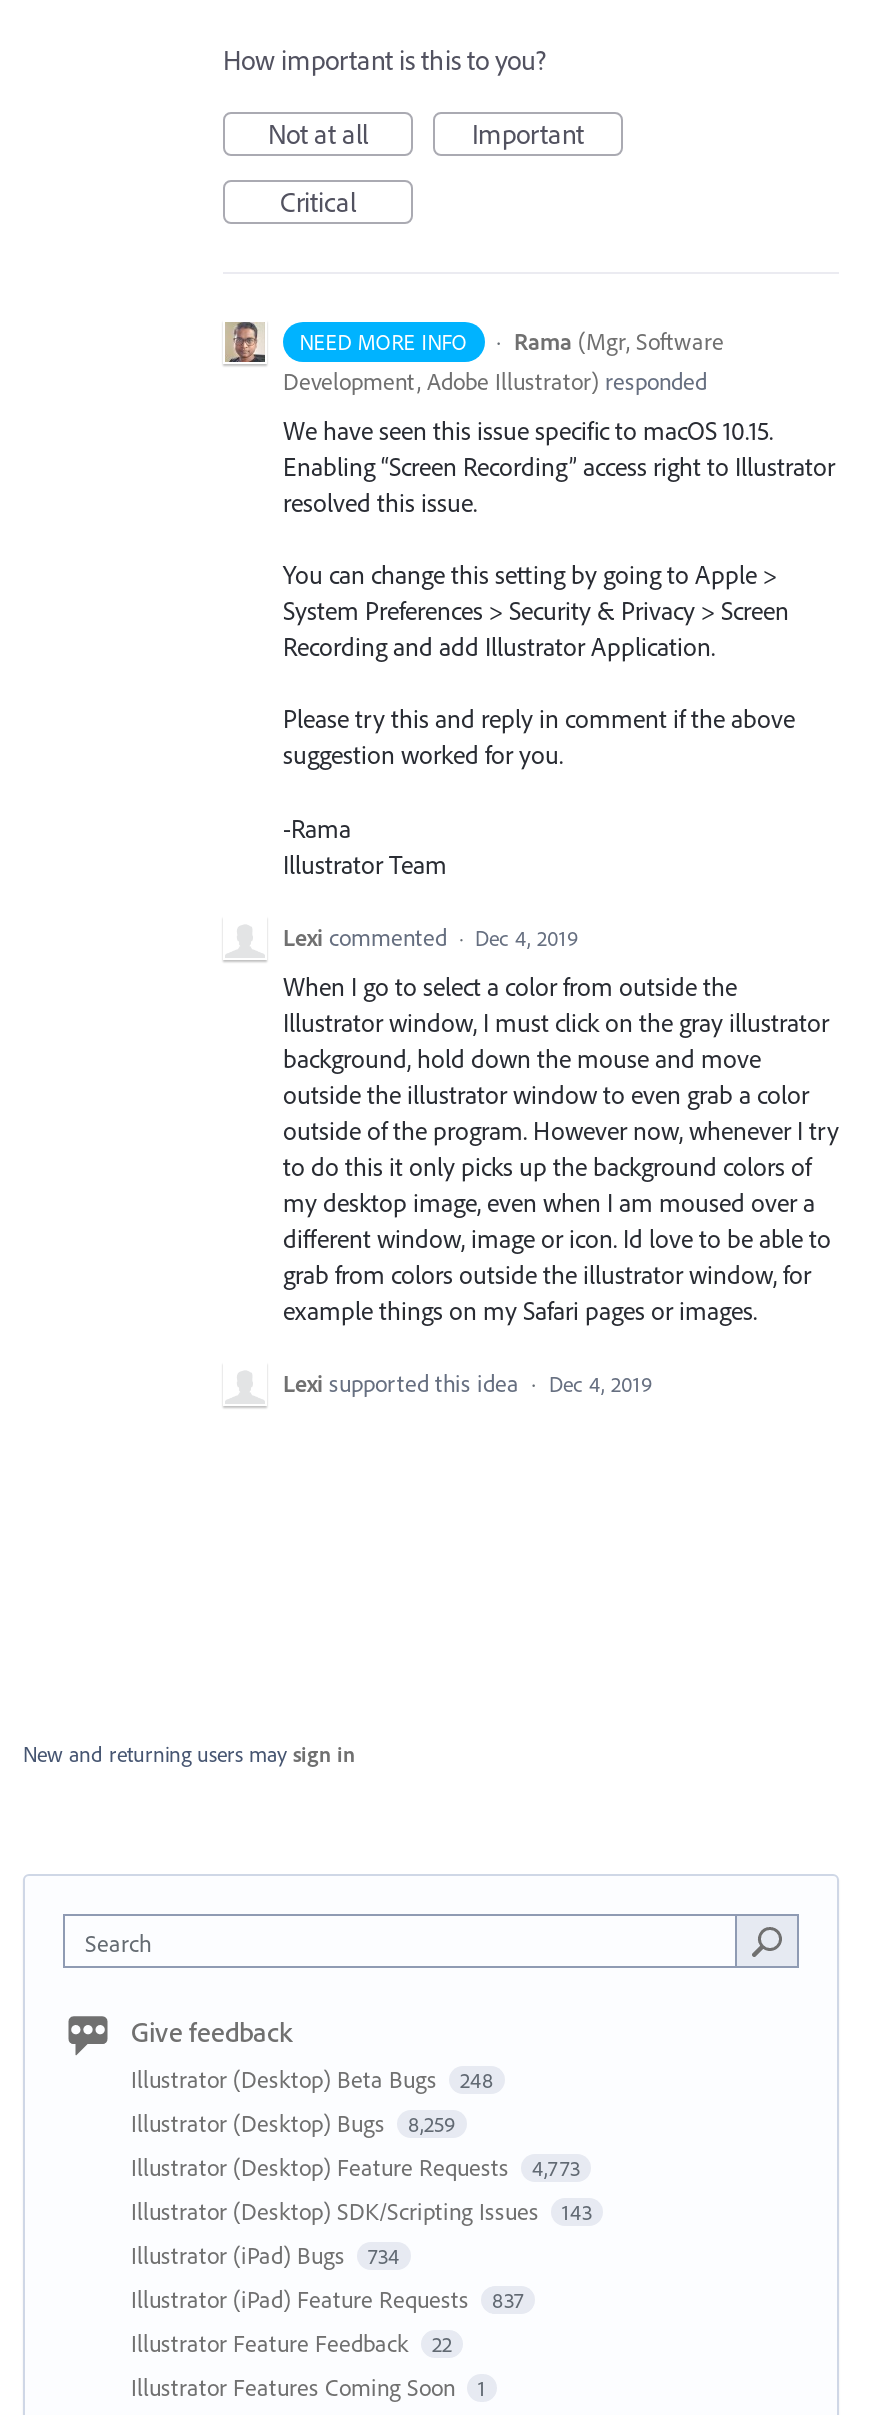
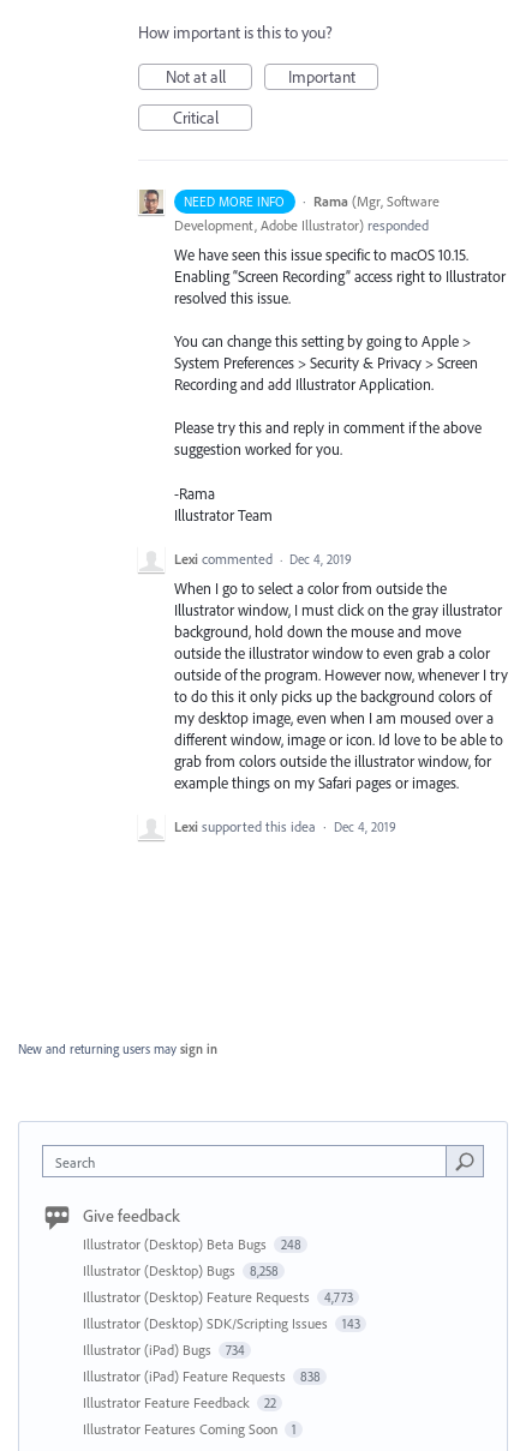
- Illustrator (Desktop) Bugs 8,259
+ Illustrator (Desktop) Bugs 8,258

- Illustrator (iPad) Feature Requests 837
+ Illustrator (iPad) Feature Requests 838
